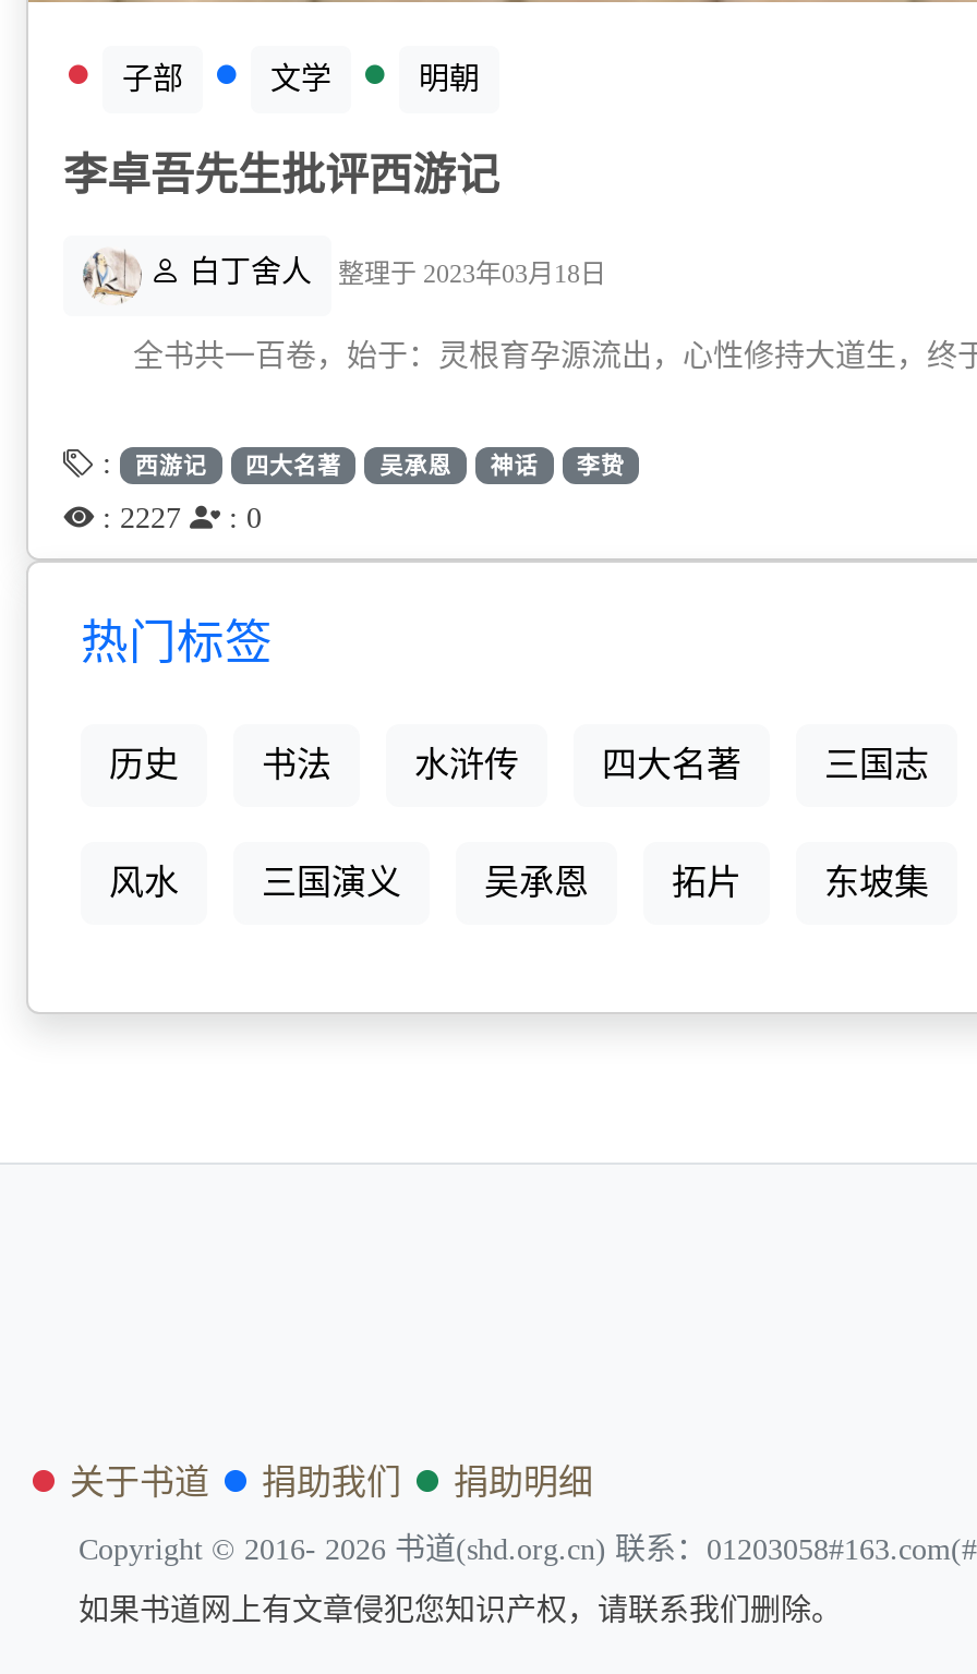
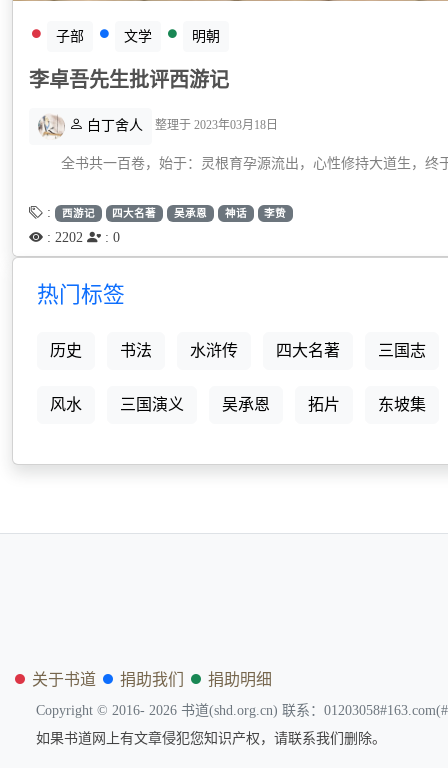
- : 2227 : 0
+ : 2202 : 0
